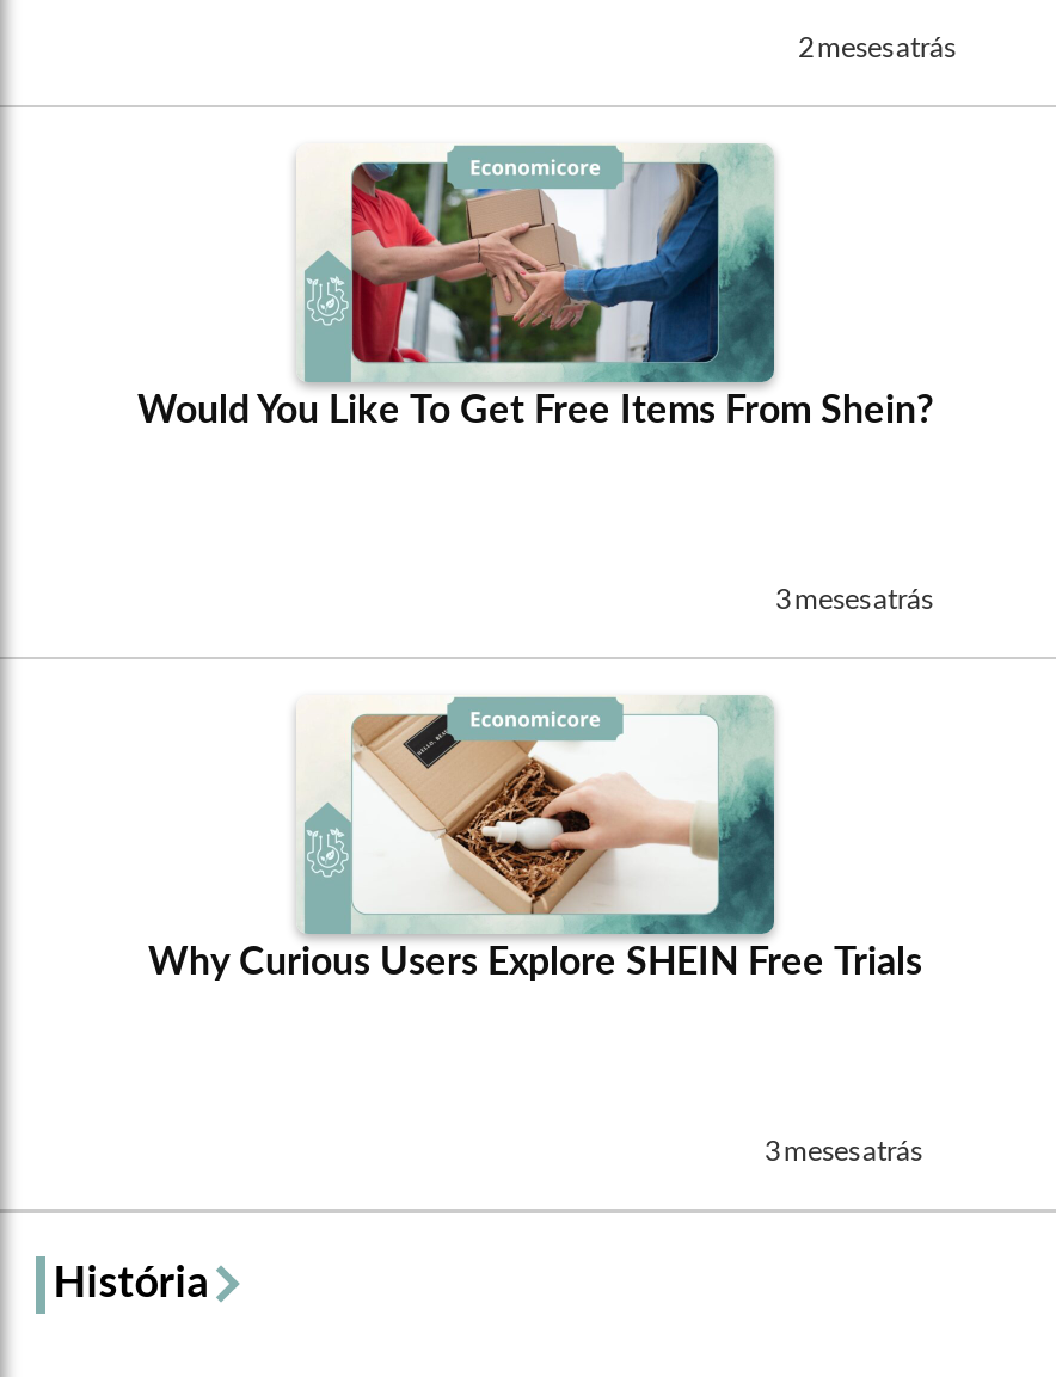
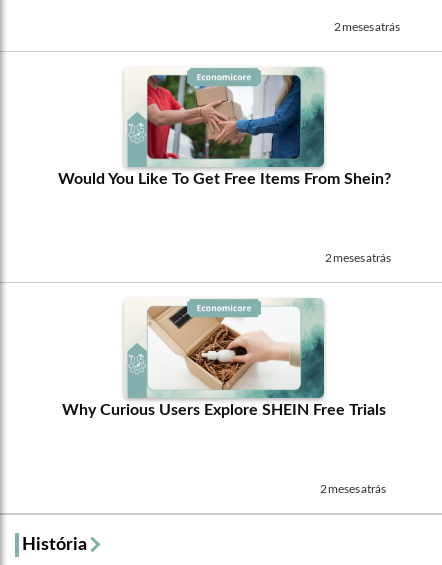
- 3 meses atrás
+ 2 meses atrás

- 3 meses atrás
+ 2 meses atrás
